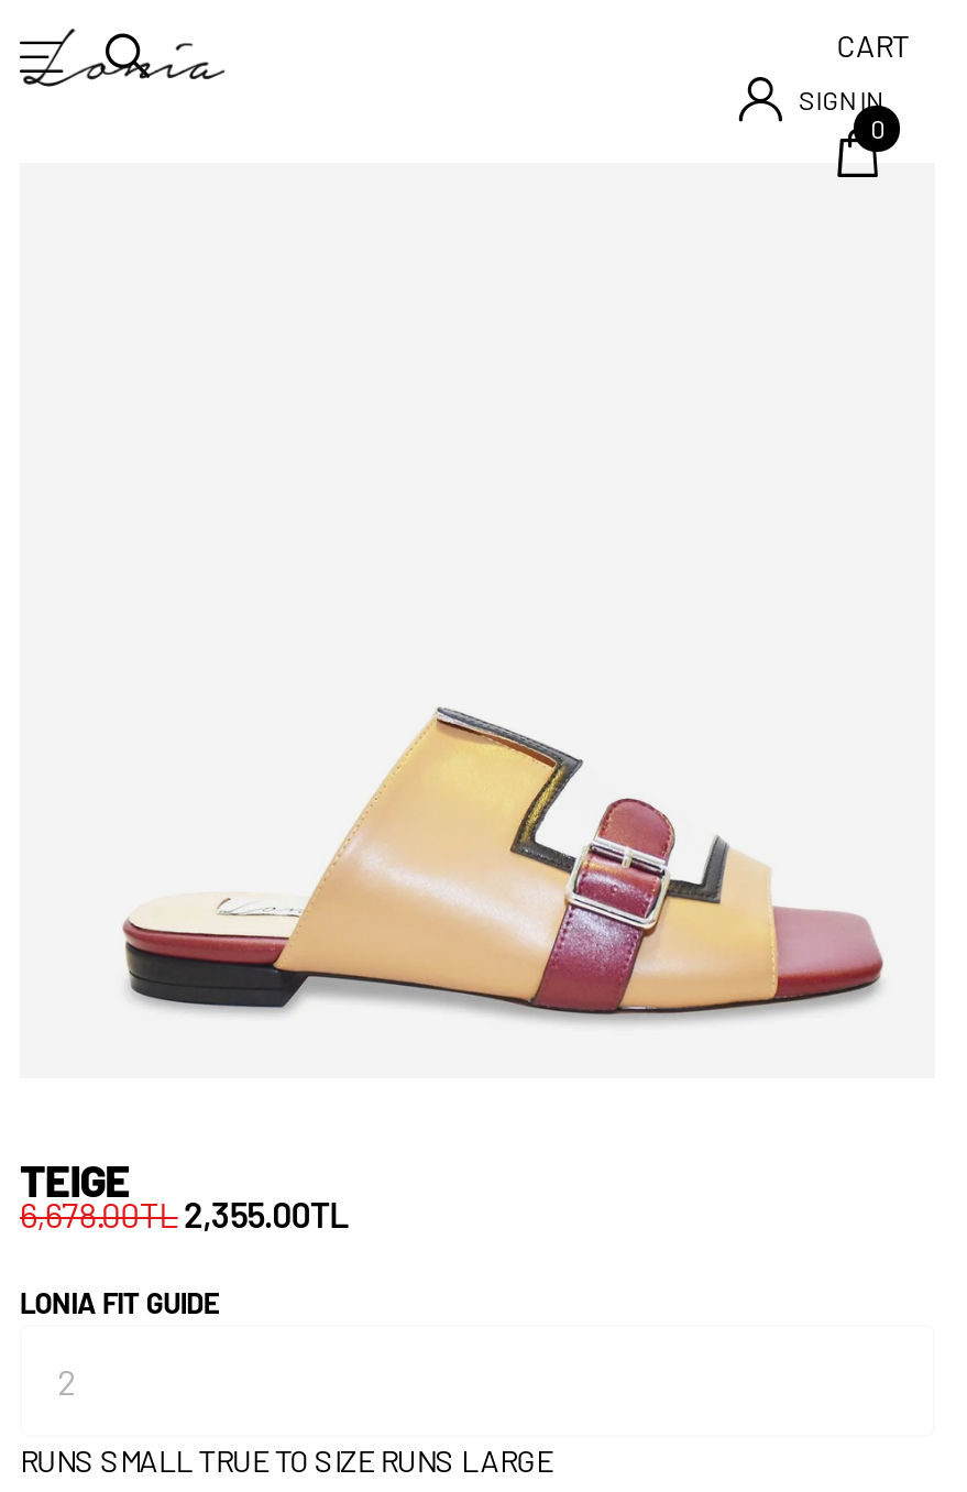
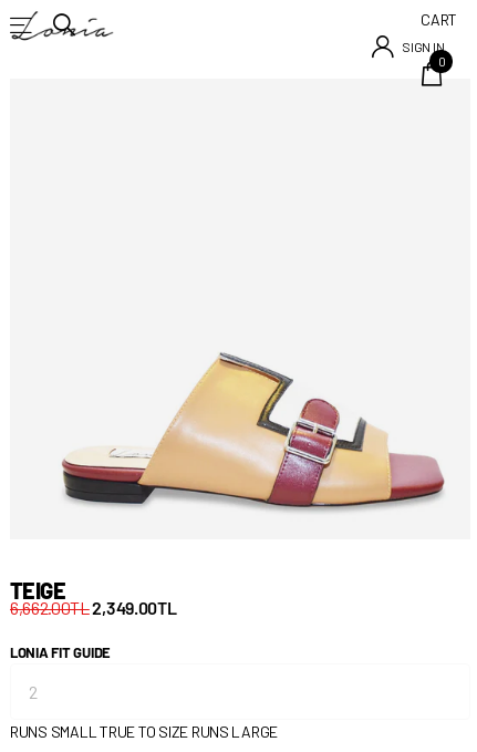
- 6,678.00TL2,355.00TL
+ 6,662.00TL2,349.00TL
